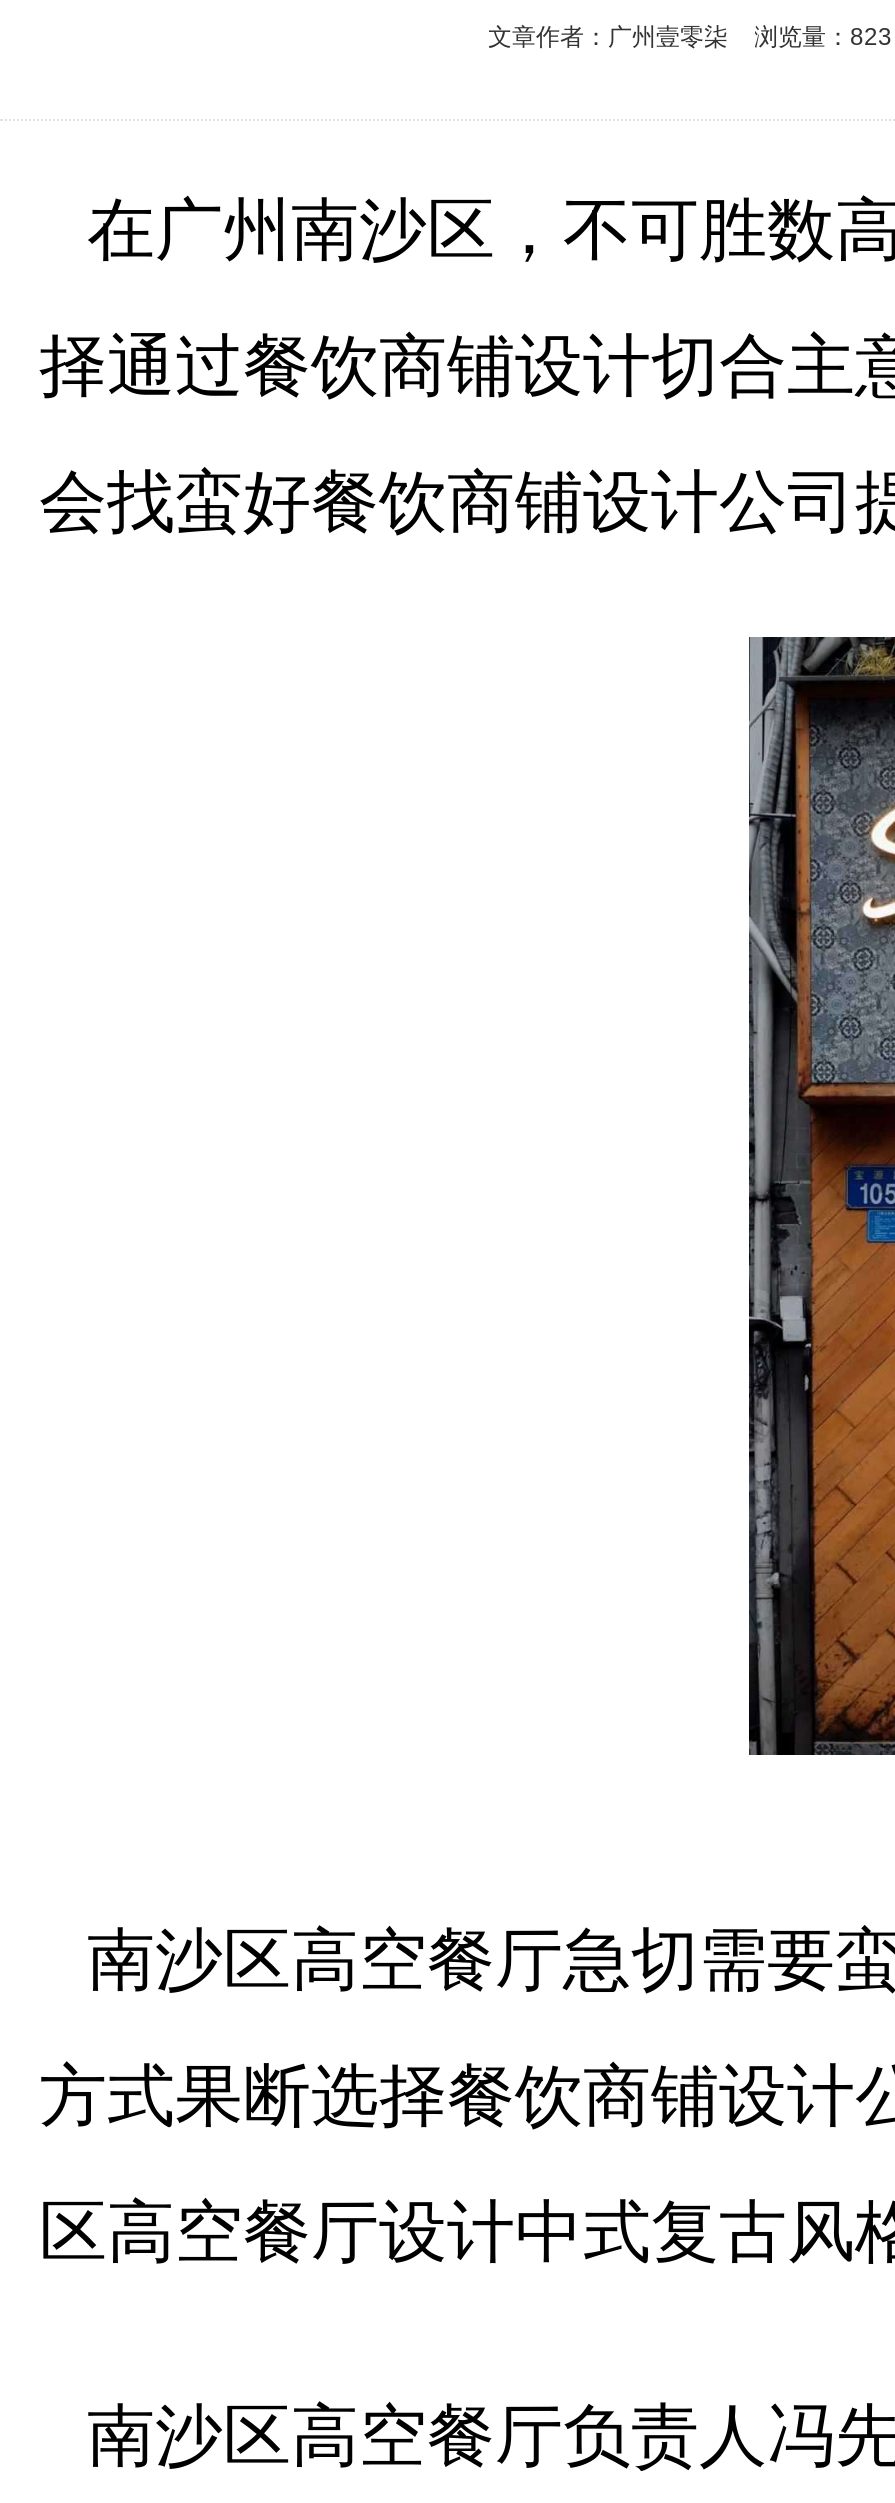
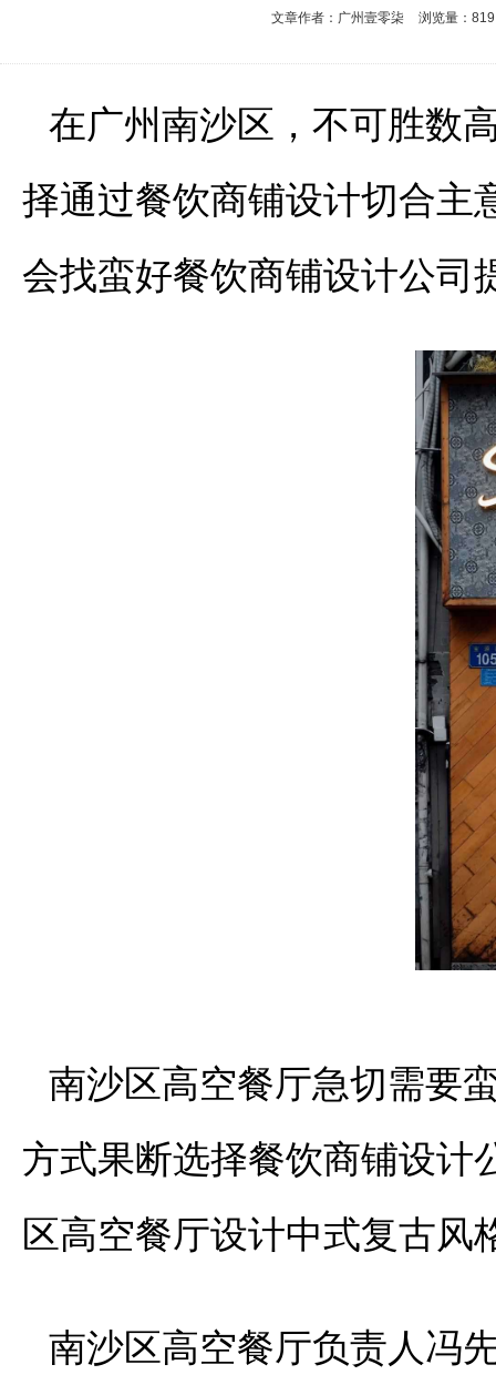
- 文章作者：广州壹零柒 浏览量：823
+ 文章作者：广州壹零柒 浏览量：819
